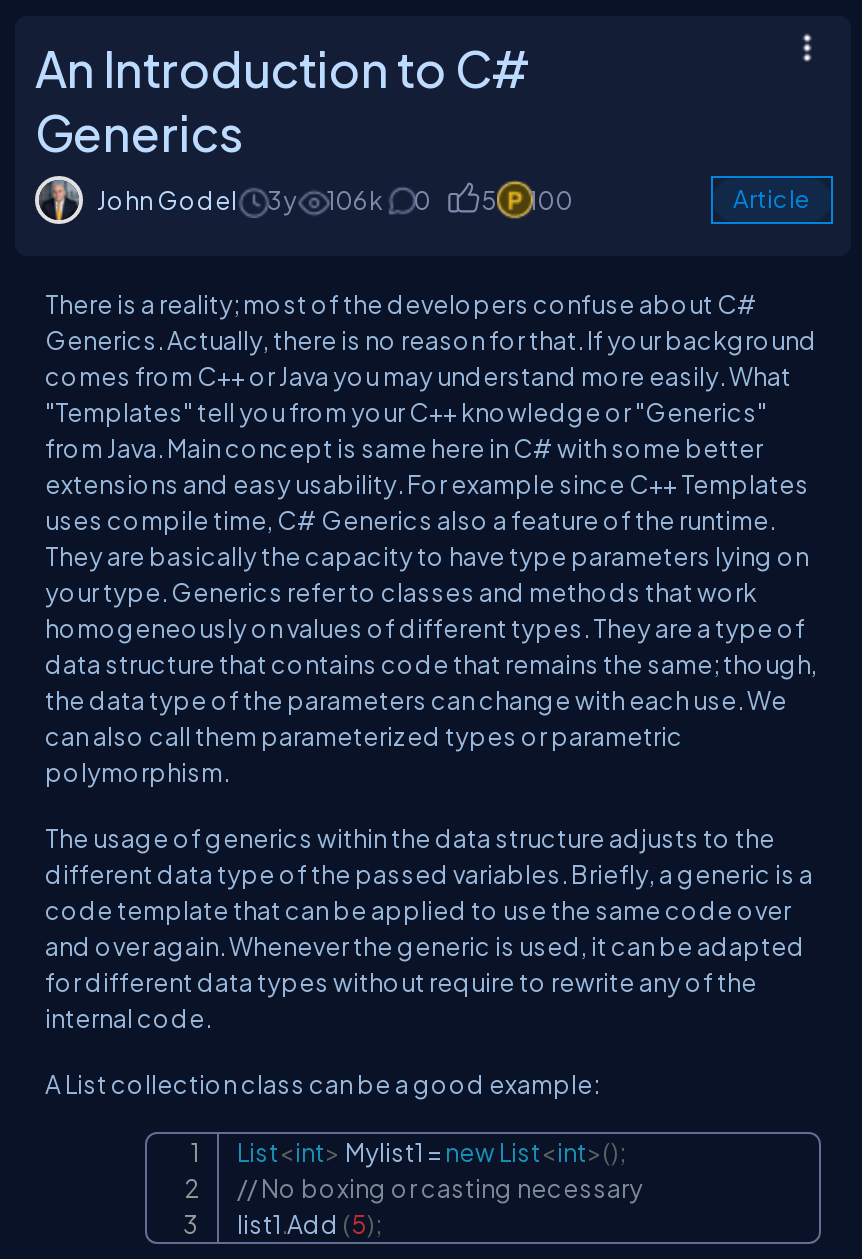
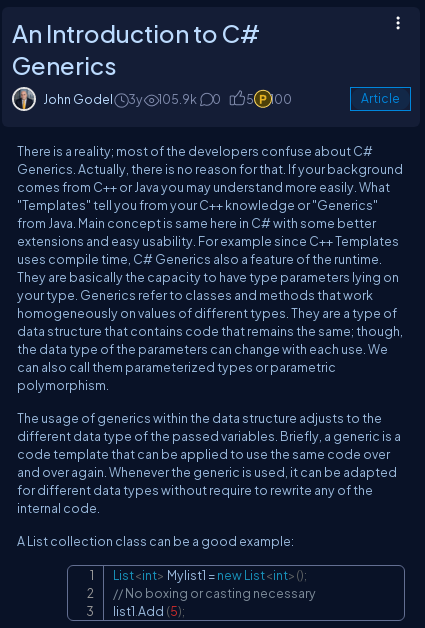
- 106k
+ 105.9k
